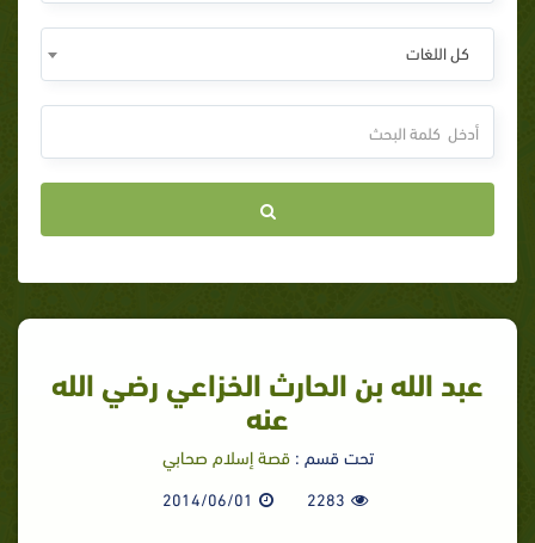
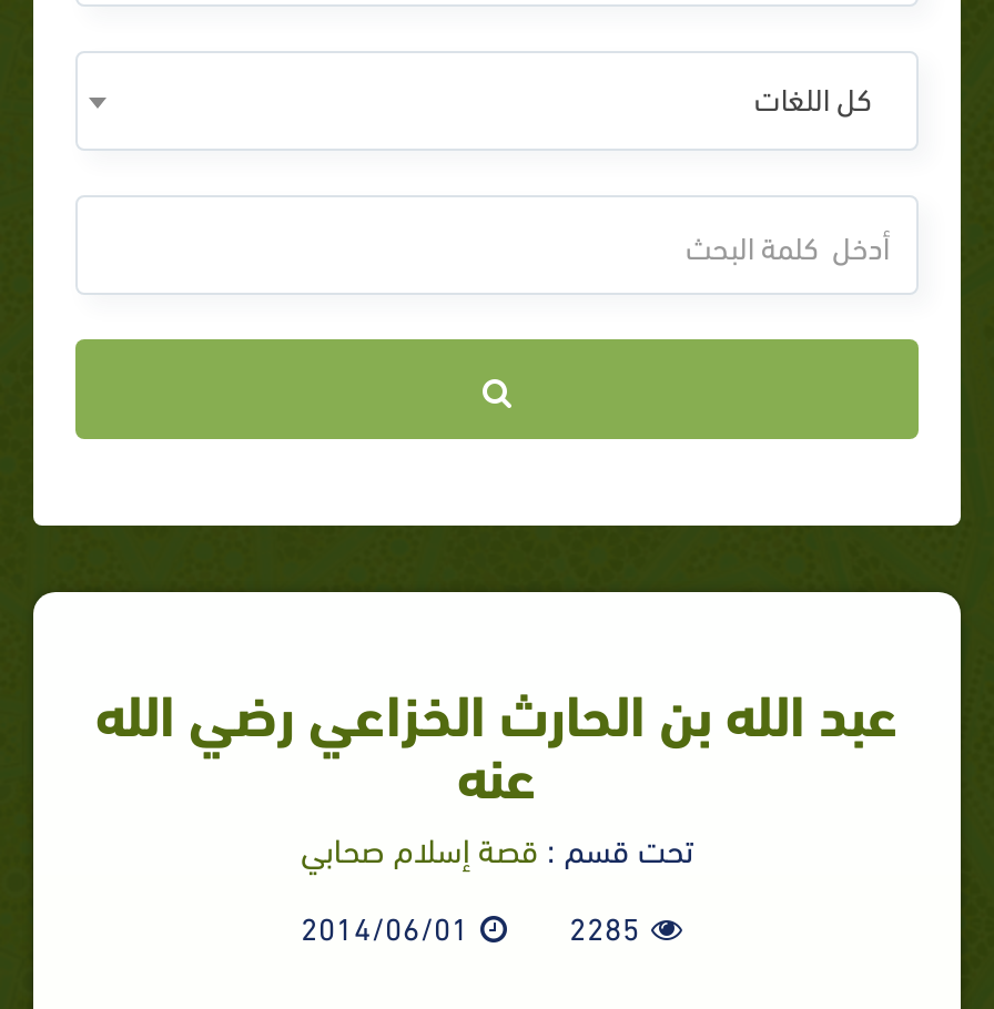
- 2283
+ 2285
